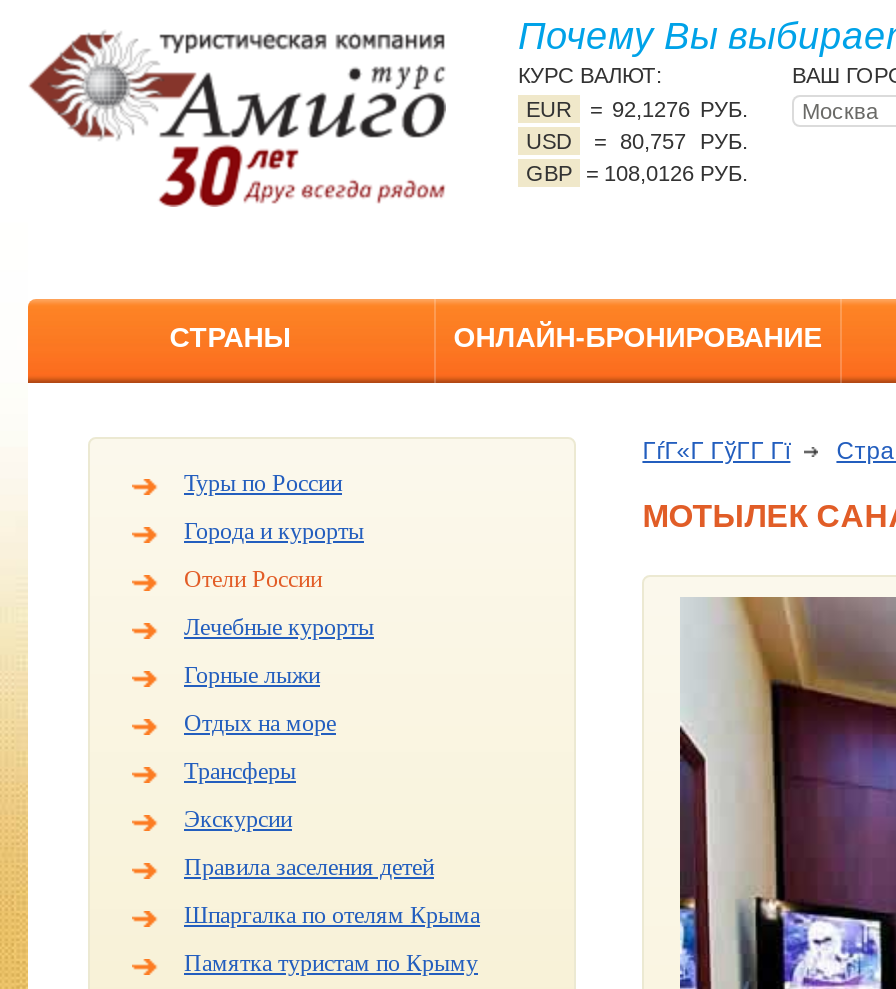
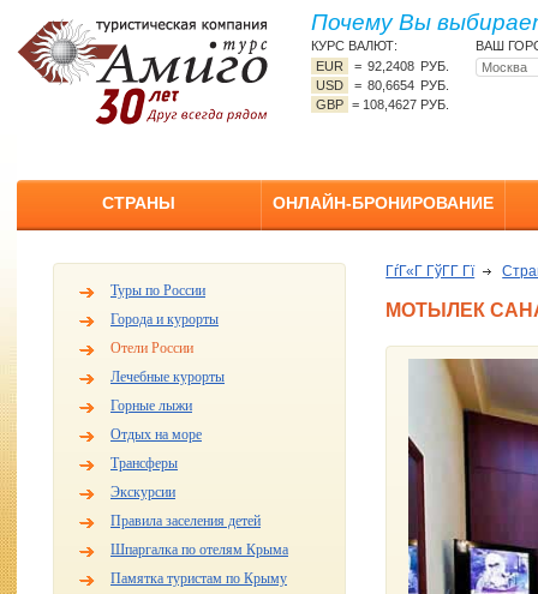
- EUR = 92,1276 РУБ.
+ EUR = 92,2408 РУБ.

- USD = 80,757 РУБ.
+ USD = 80,6654 РУБ.

- GBP = 108,0126 РУБ.
+ GBP = 108,4627 РУБ.
